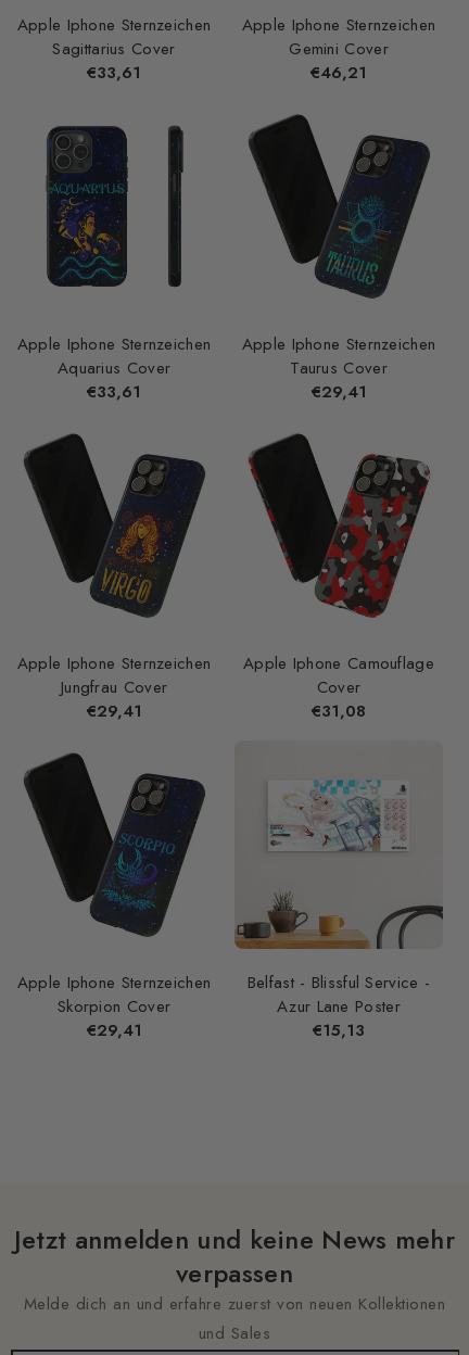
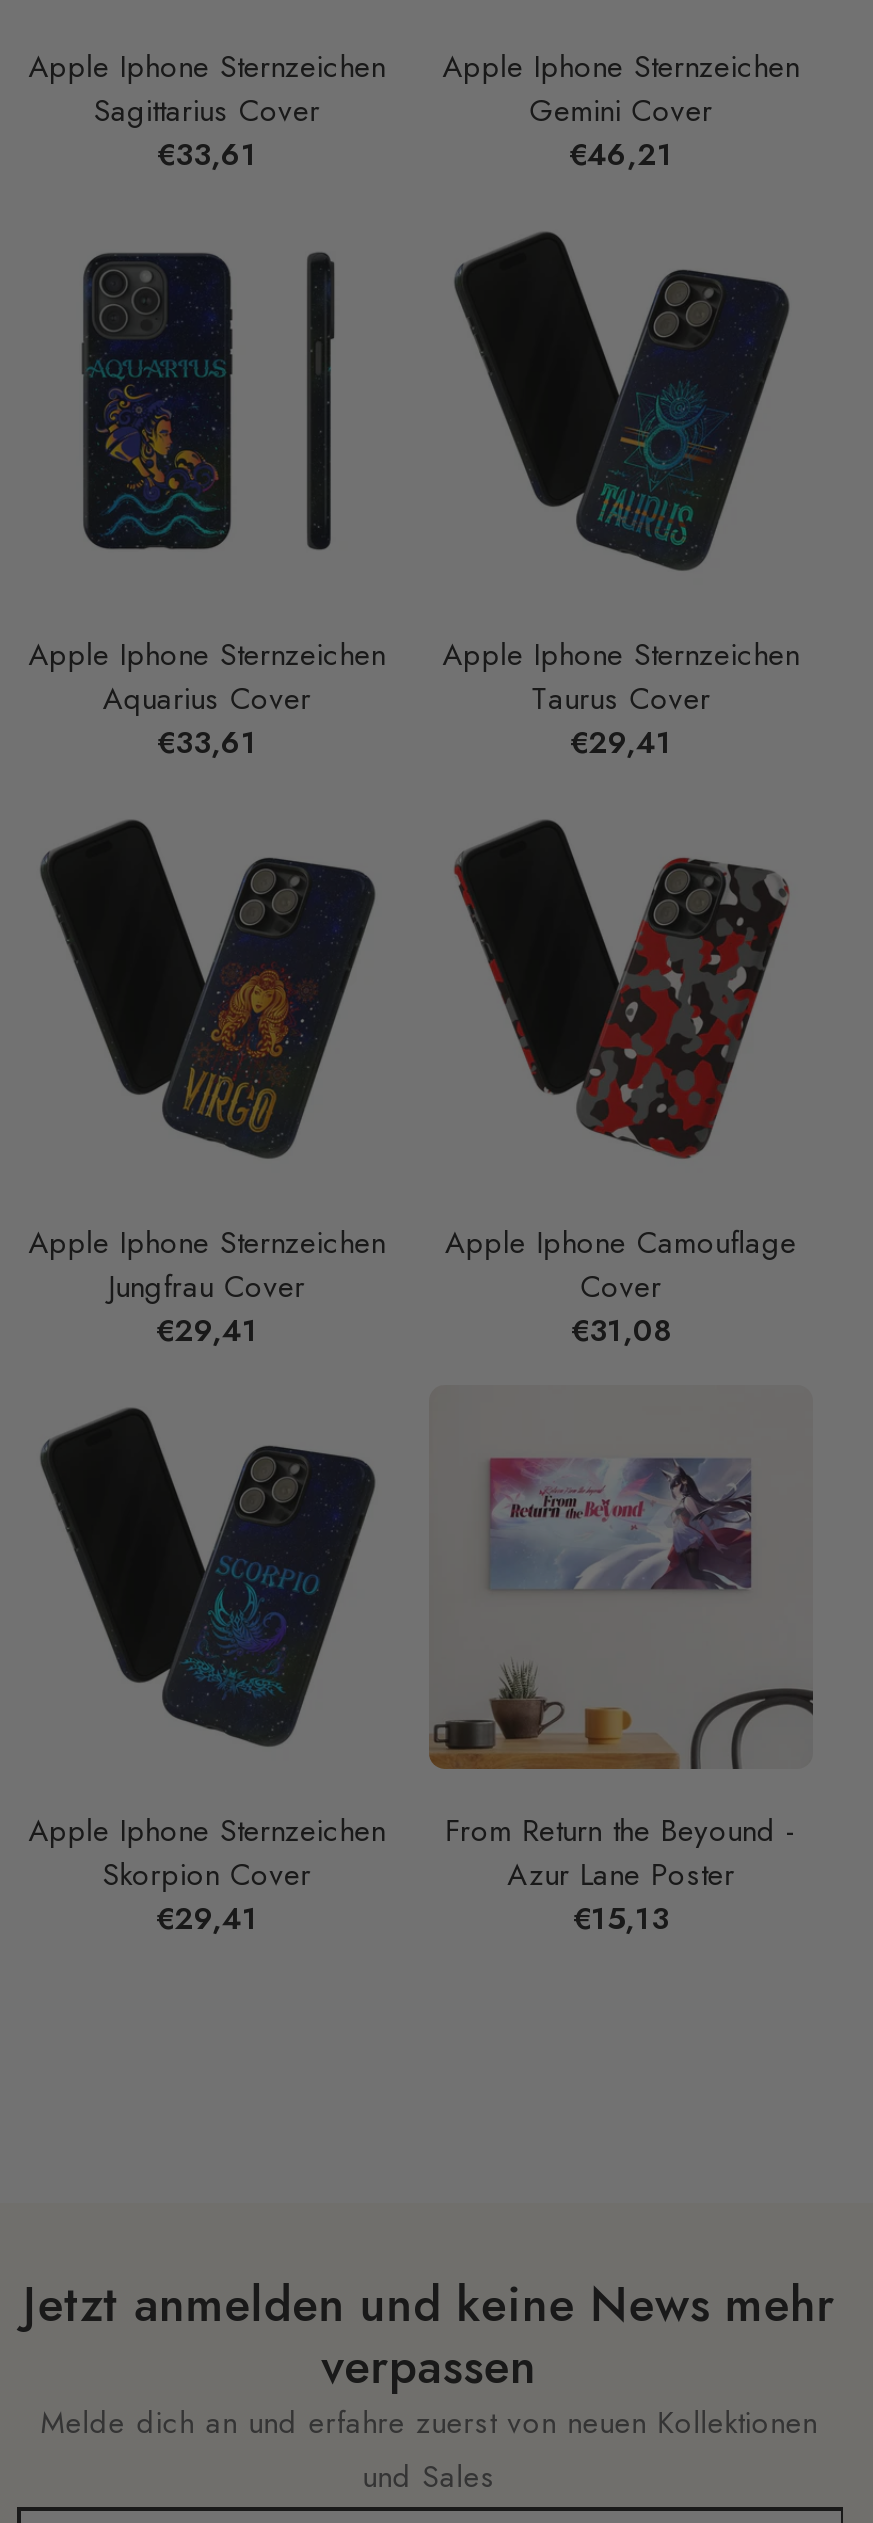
- [image]
+ [image]

- Belfast - Blissful Service -
+ From Return the Beyound -
